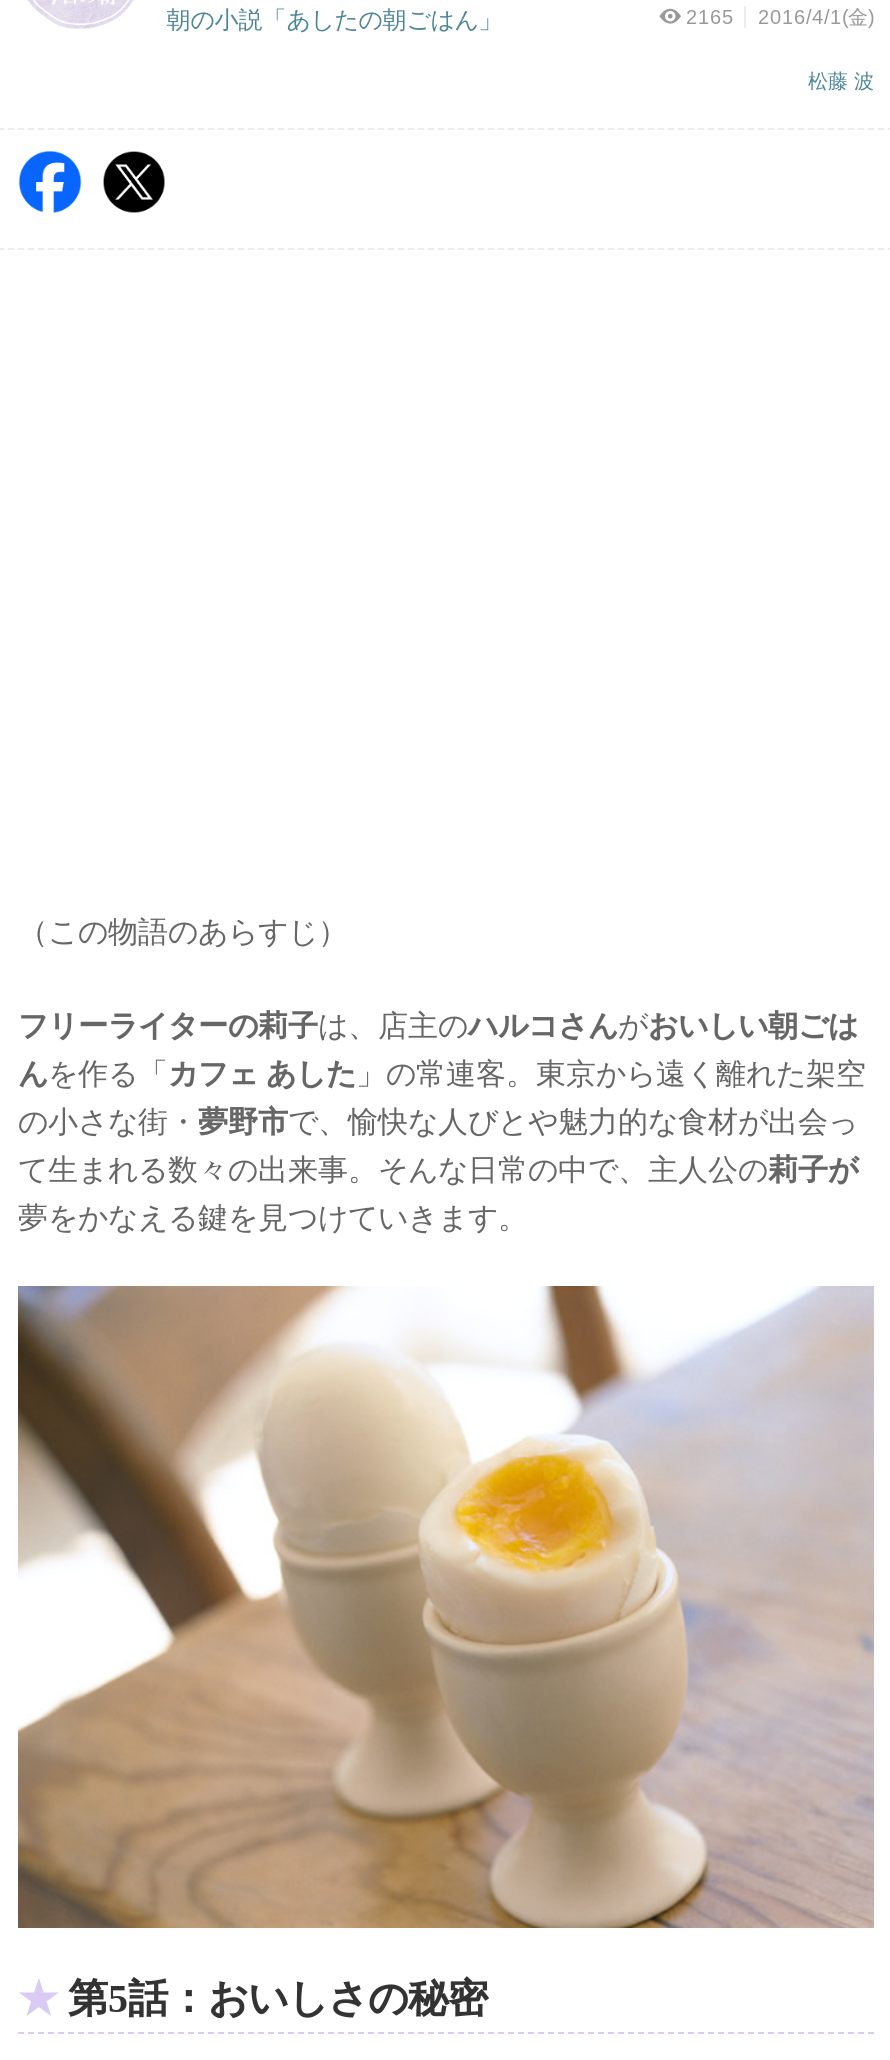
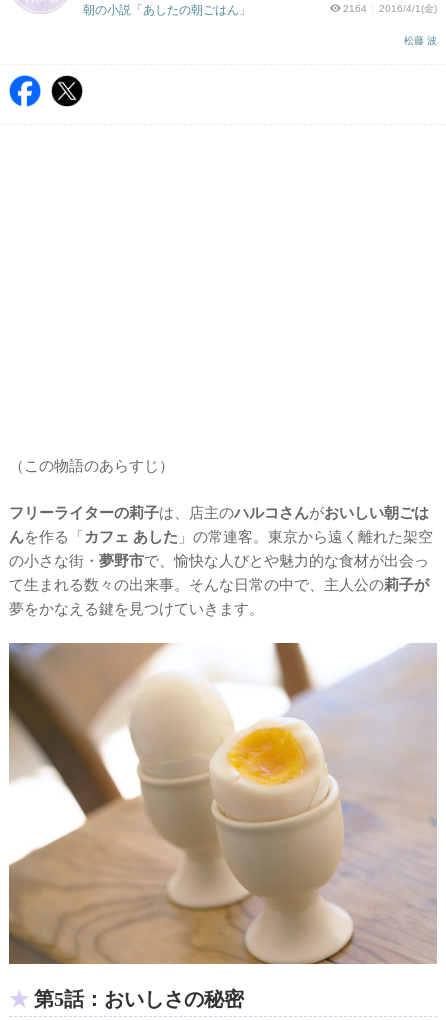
- 2165 2016/4/1(金)
+ 2164 2016/4/1(金)
